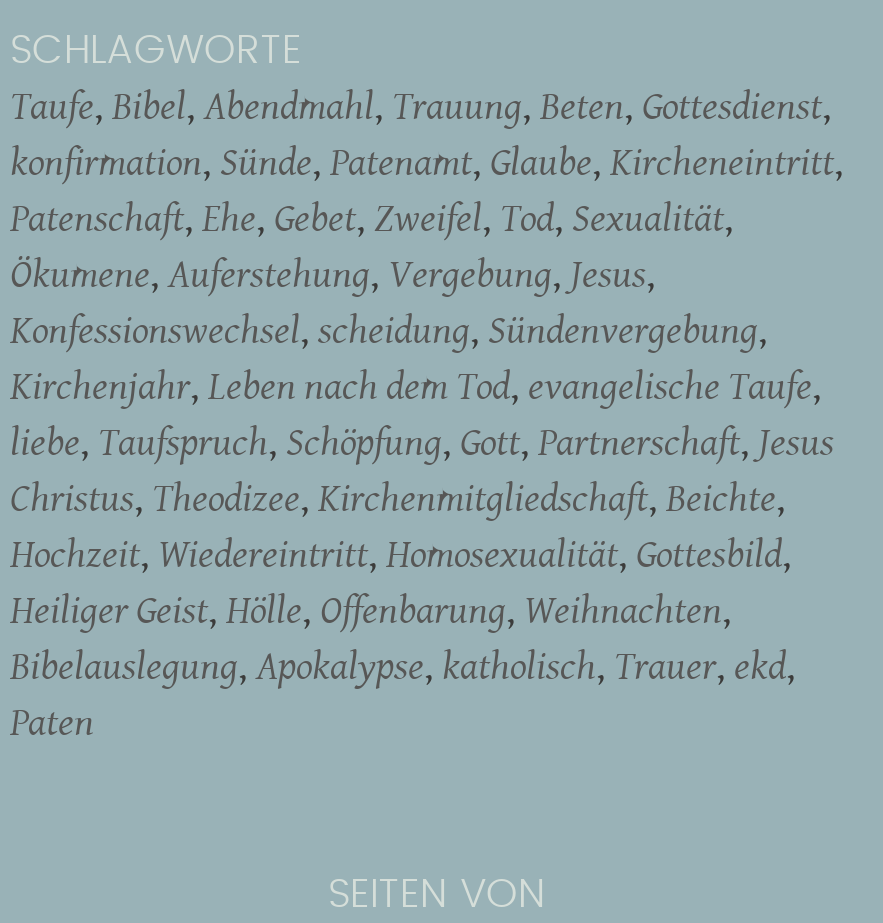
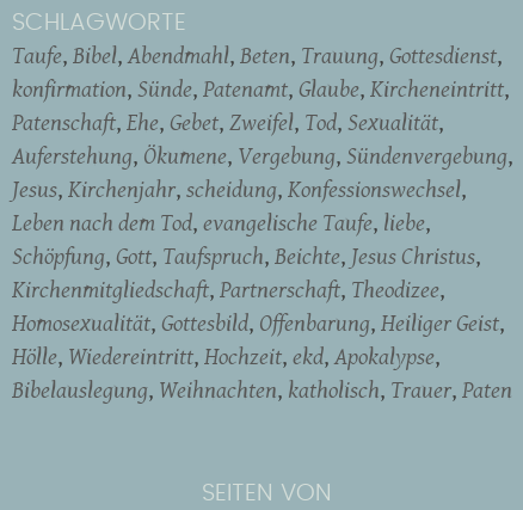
- Taufe Bibel Abendmahl Trauung Beten Gottesdienst
+ Taufe Bibel Abendmahl Beten Trauung Gottesdienst

- Ökumene Auferstehung Vergebung Jesus
- Konfessionswechsel scheidung Sündenvergebung
- Kirchenjahr Leben nach dem Tod evangelische Taufe
- liebe Taufspruch Schöpfung Gott Partnerschaft Jesus
- Christus Theodizee Kirchenmitgliedschaft Beichte
- Hochzeit Wiedereintritt Homosexualität Gottesbild
- Heiliger Geist Hölle Offenbarung Weihnachten
- Bibelauslegung Apokalypse katholisch Trauer ekd
- Paten
+ Auferstehung Ökumene Vergebung Sündenvergebung
+ Jesus Kirchenjahr scheidung Konfessionswechsel
+ Leben nach dem Tod evangelische Taufe liebe
+ Schöpfung Gott Taufspruch Beichte Jesus Christus
+ Kirchenmitgliedschaft Partnerschaft Theodizee
+ Homosexualität Gottesbild Offenbarung Heiliger Geist
+ Hölle Wiedereintritt Hochzeit ekd Apokalypse
+ Bibelauslegung Weihnachten katholisch Trauer Paten
